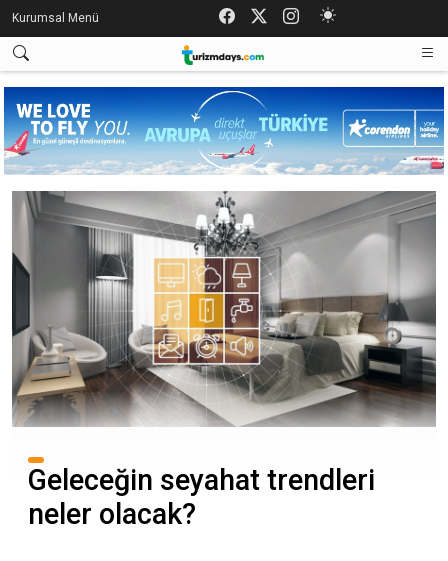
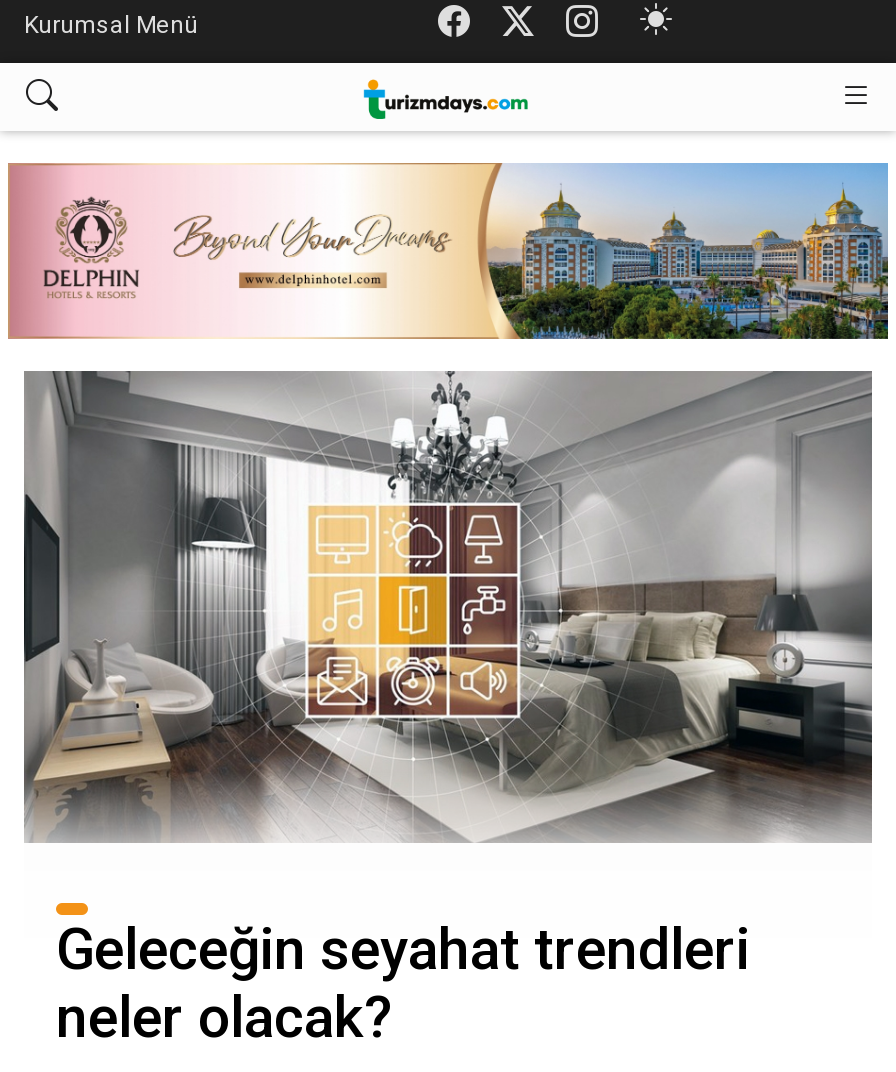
- [image]
+ [image]
